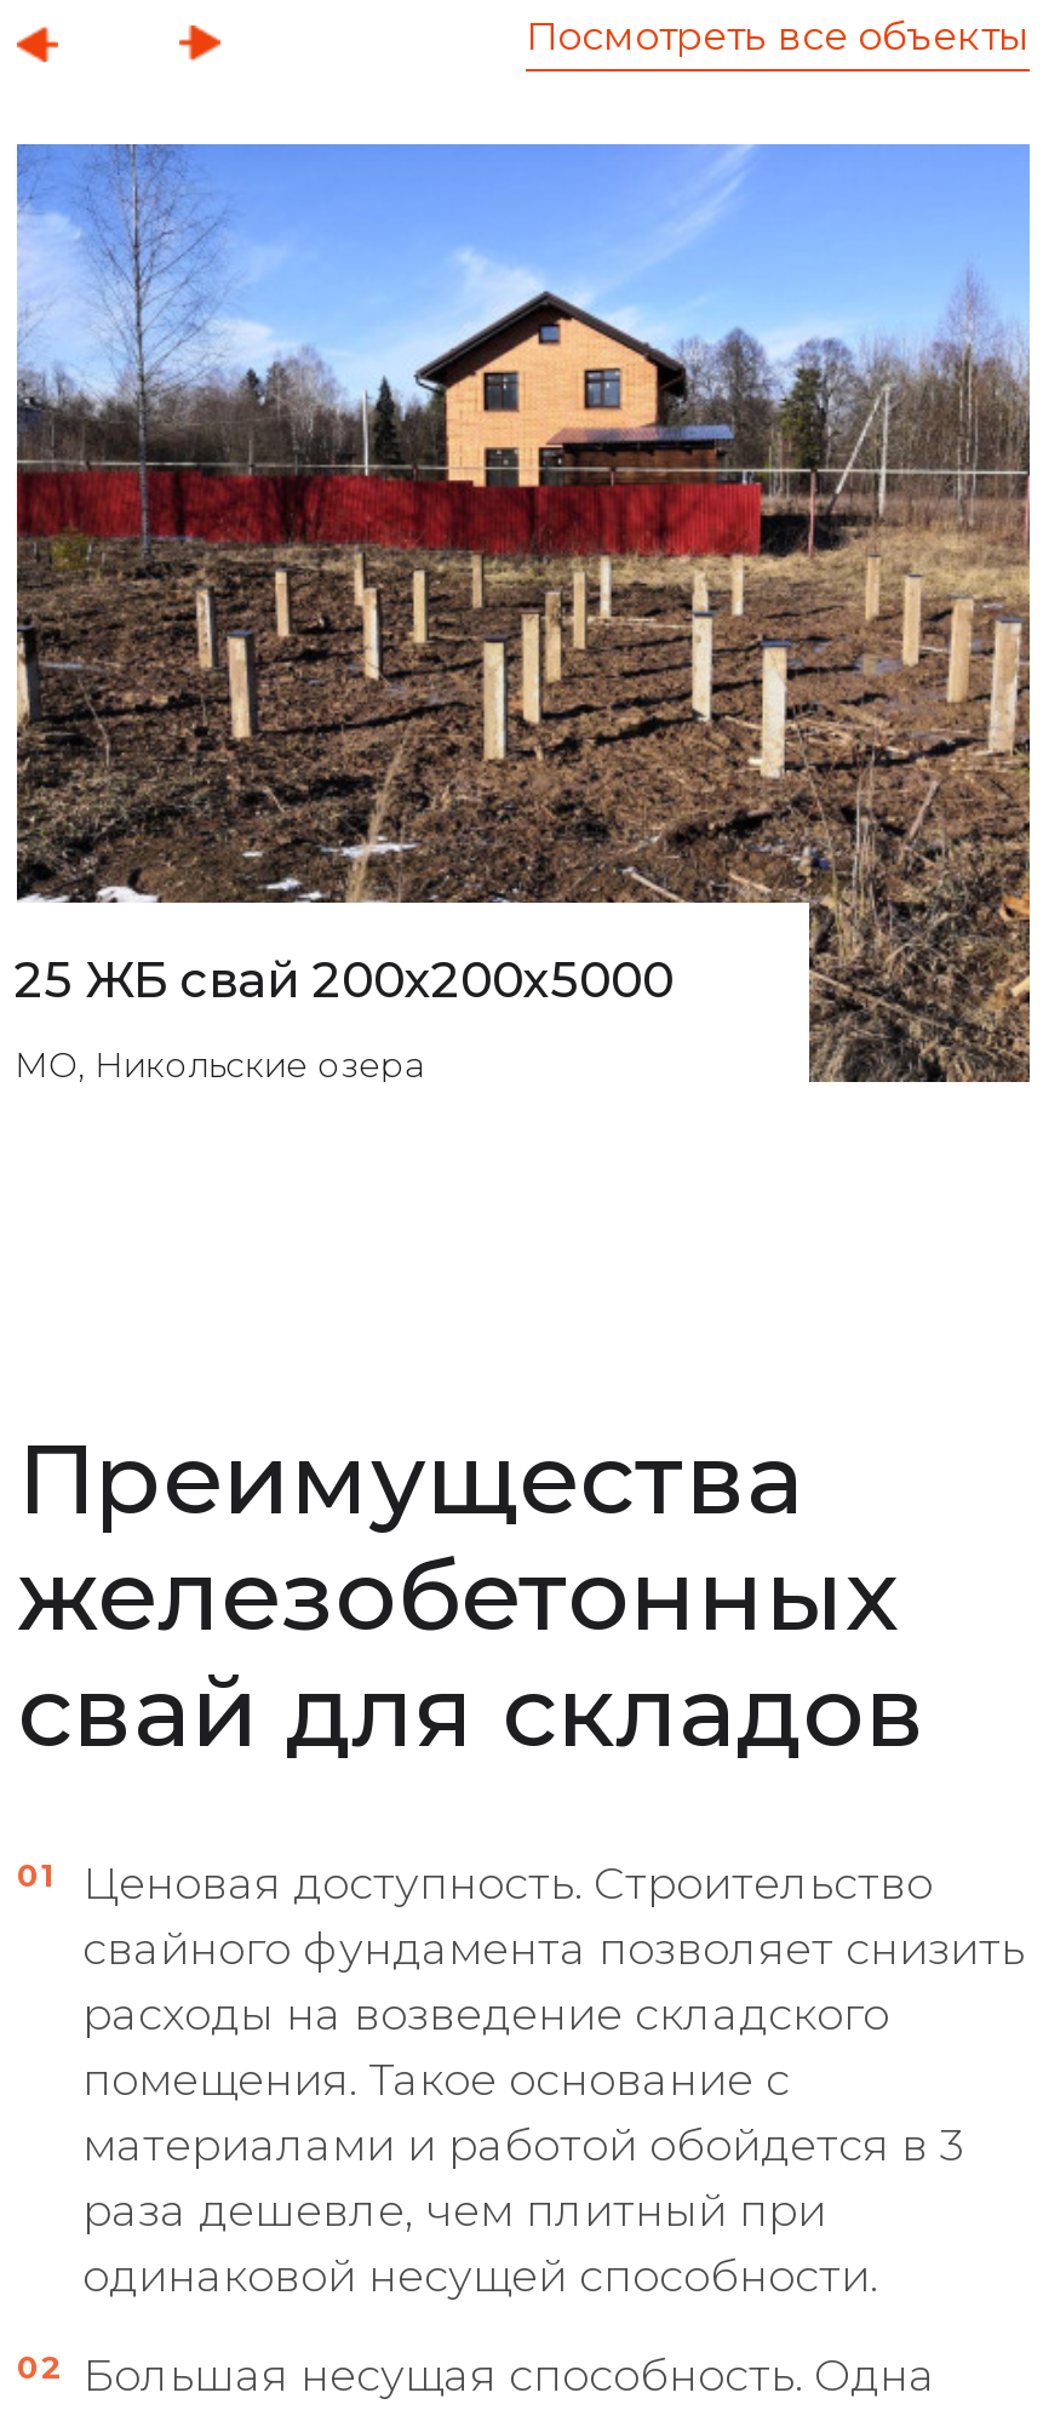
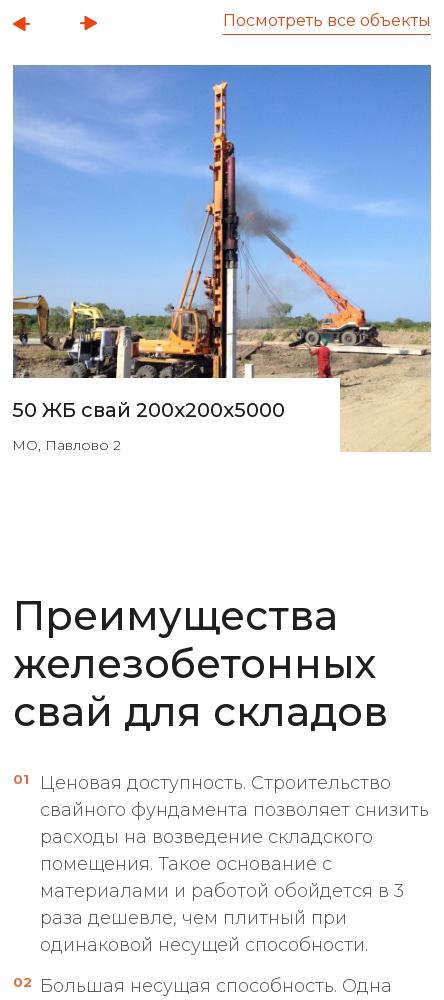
- [image]
- 25 ЖБ свай 200х200х5000
+ [image]
+ 50 ЖБ свай 200х200х5000

- МО, Никольские озера
+ МО, Павлово 2
